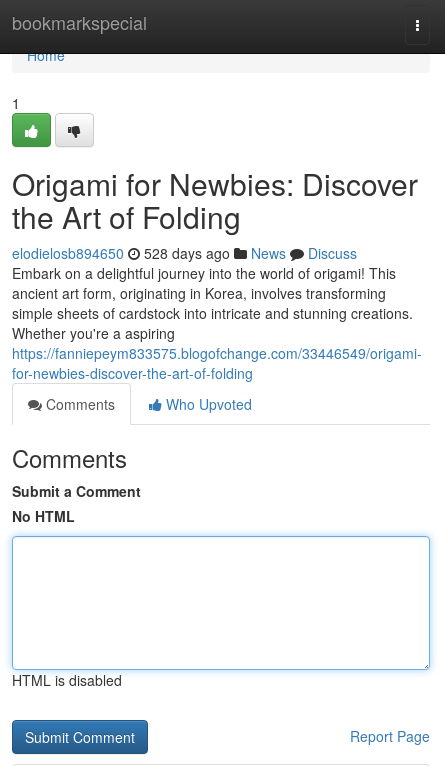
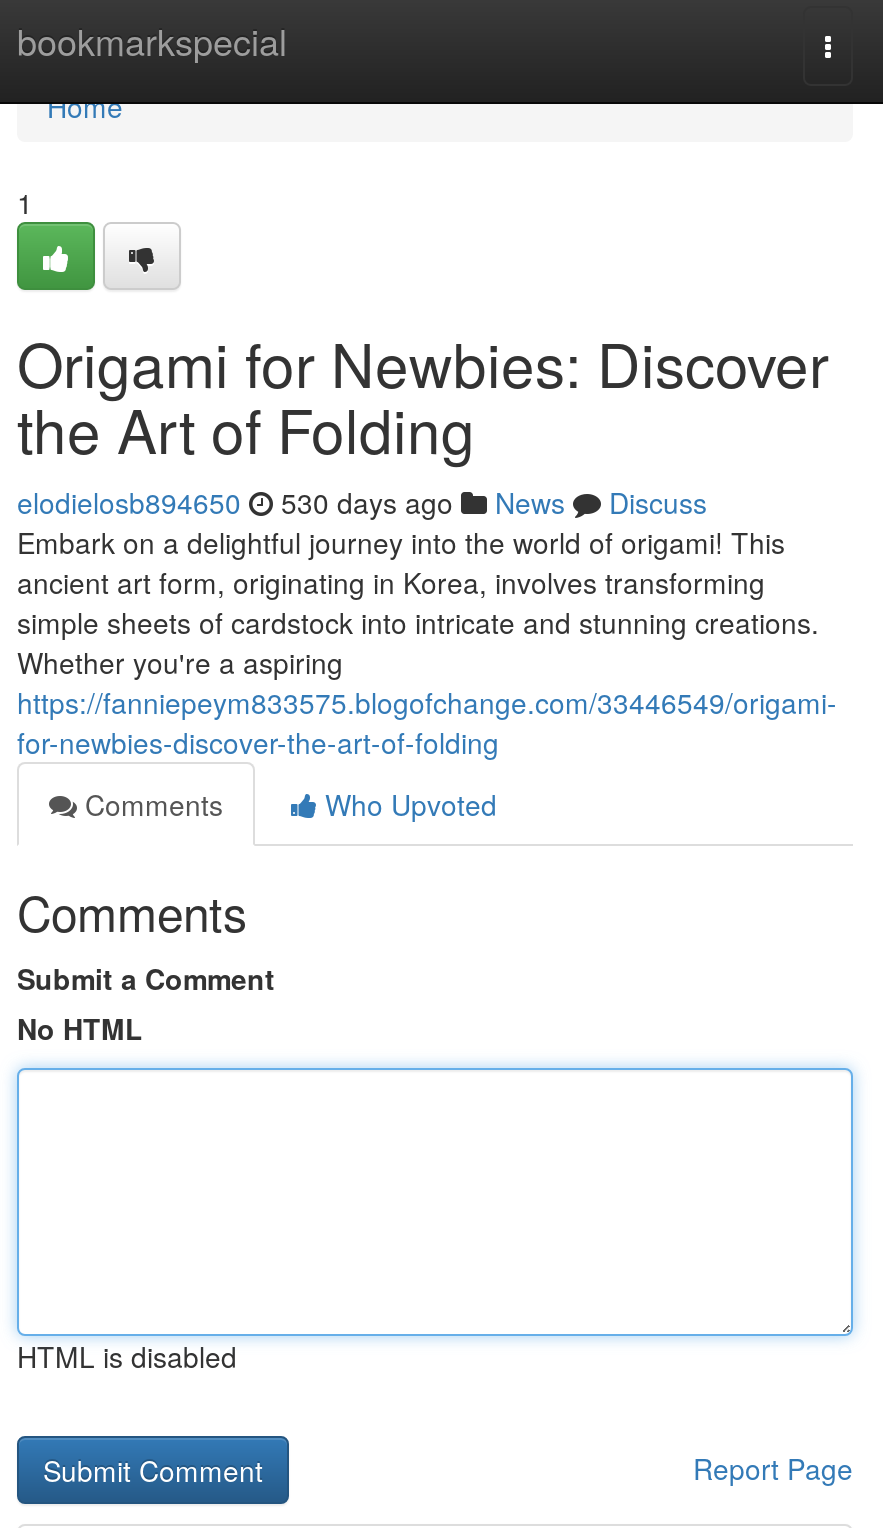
- elodielosb894650 528 days ago News Discuss
+ elodielosb894650 530 days ago News Discuss
